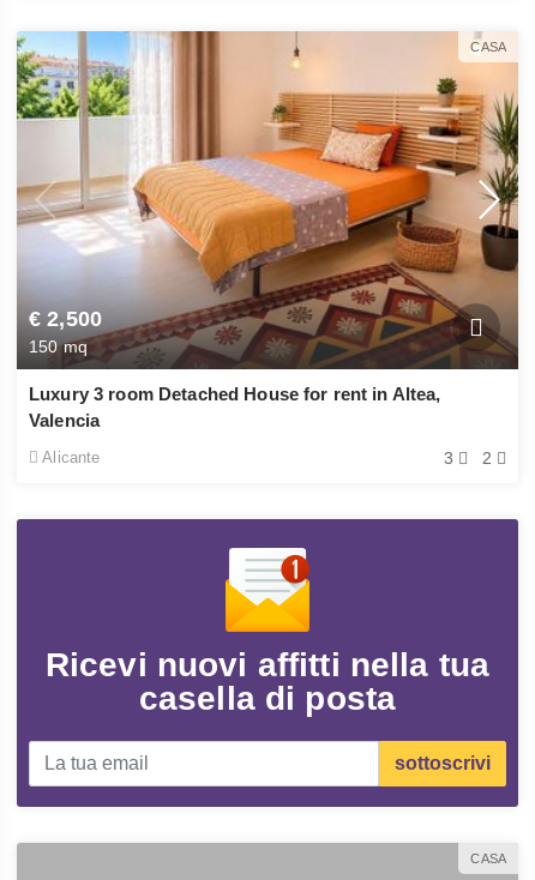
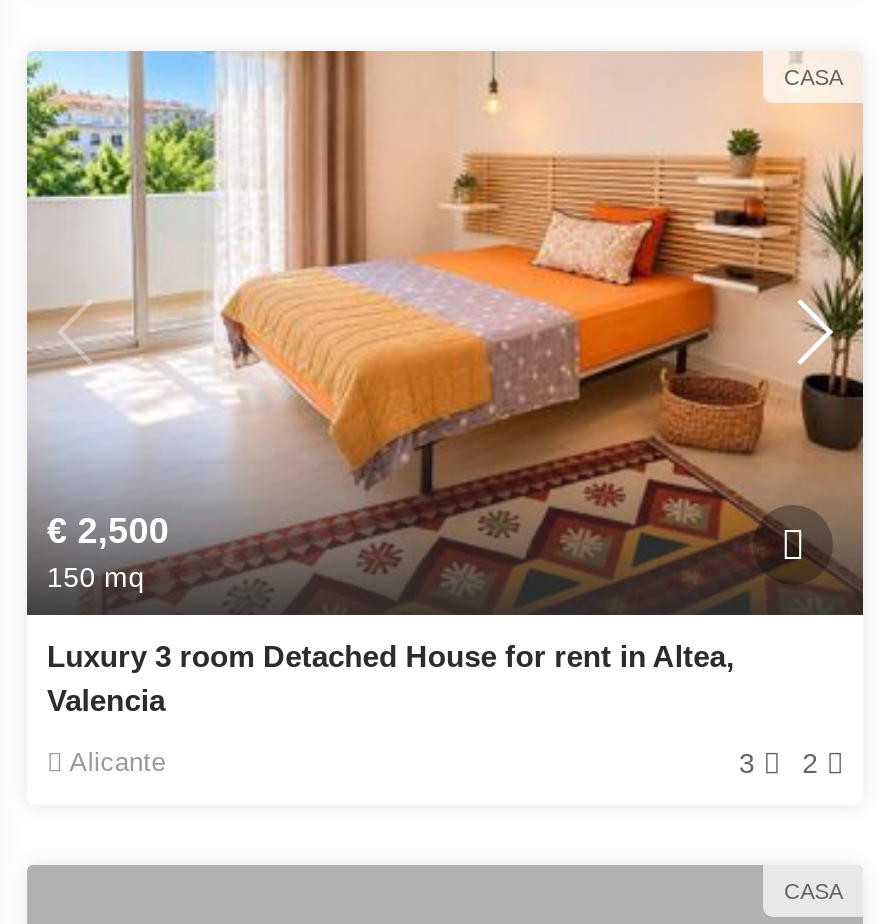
- [image]
- Ricevi nuovi affitti nella tua
- casella di posta
- sottoscrivi
